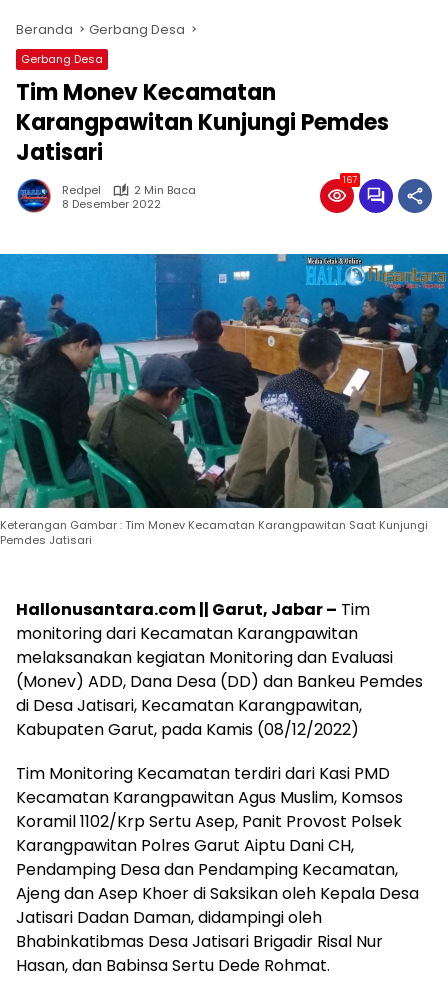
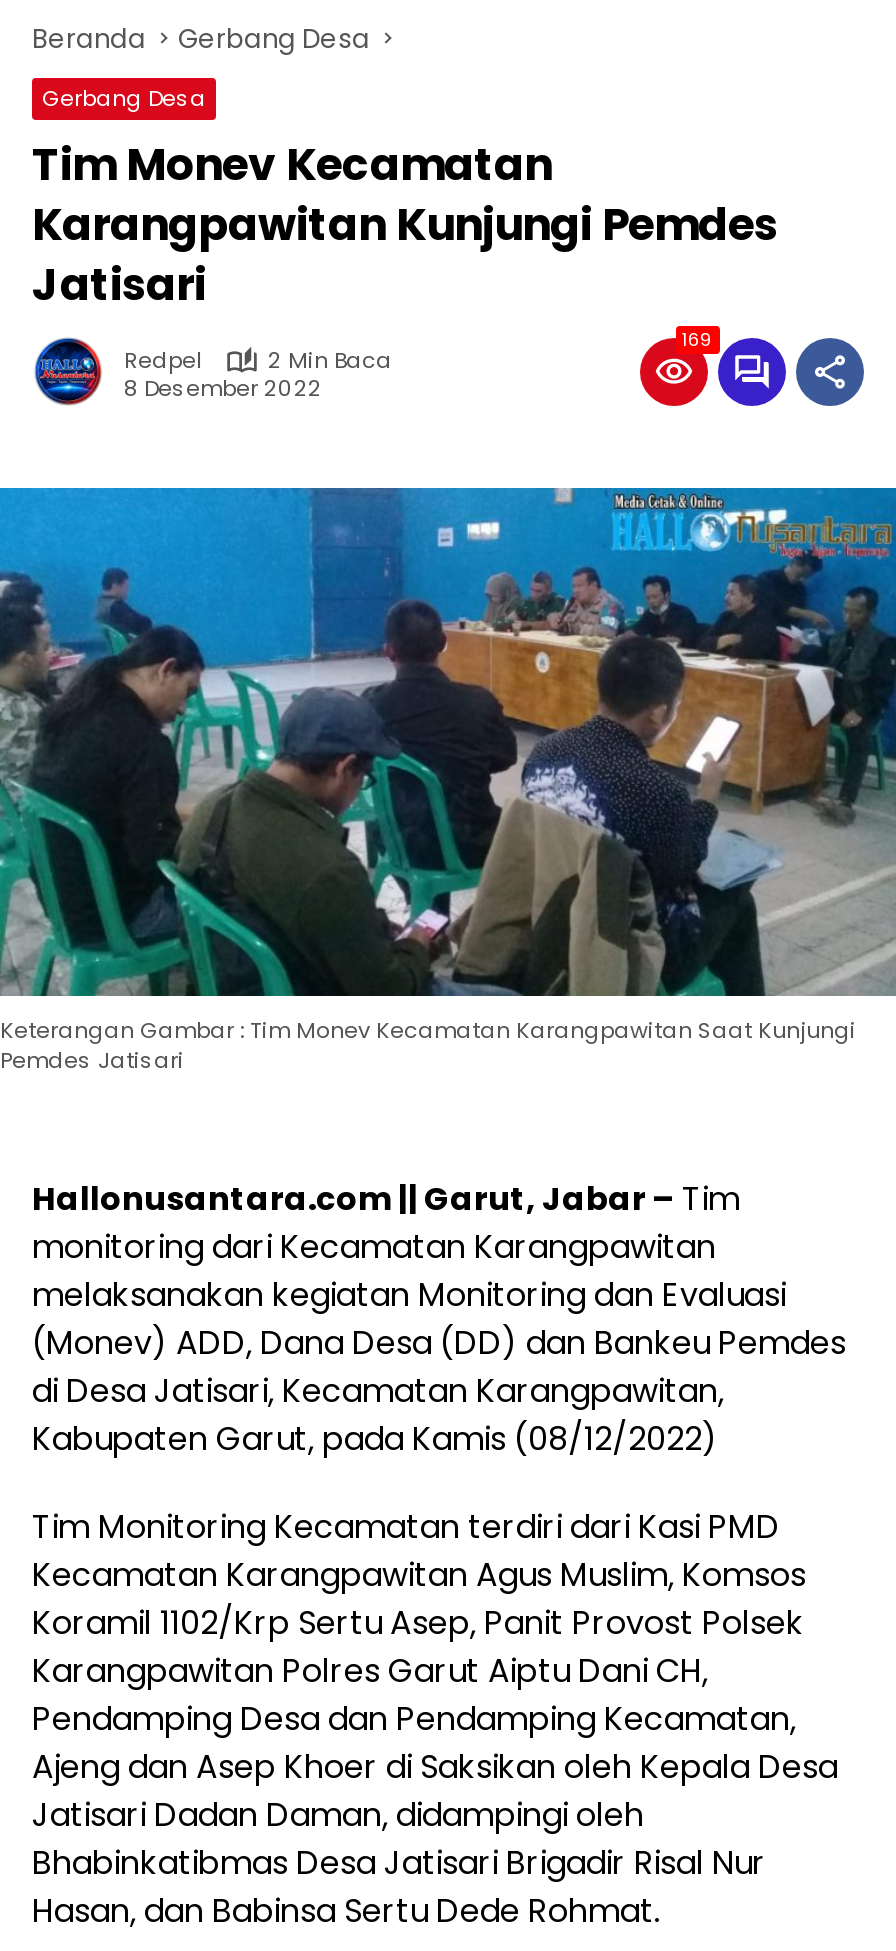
- 167
+ 169
